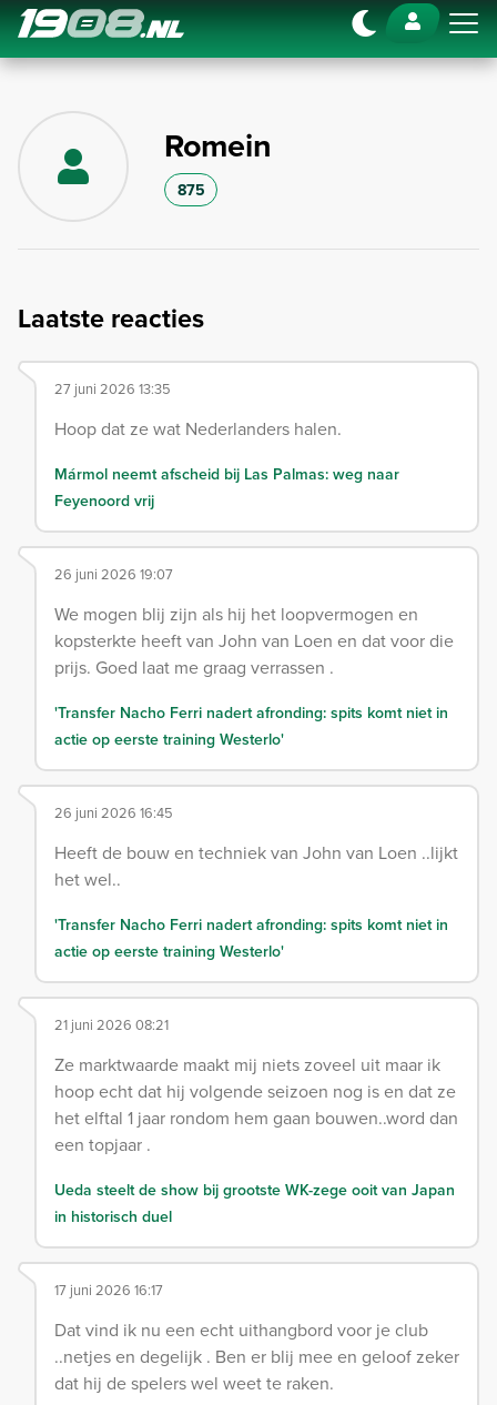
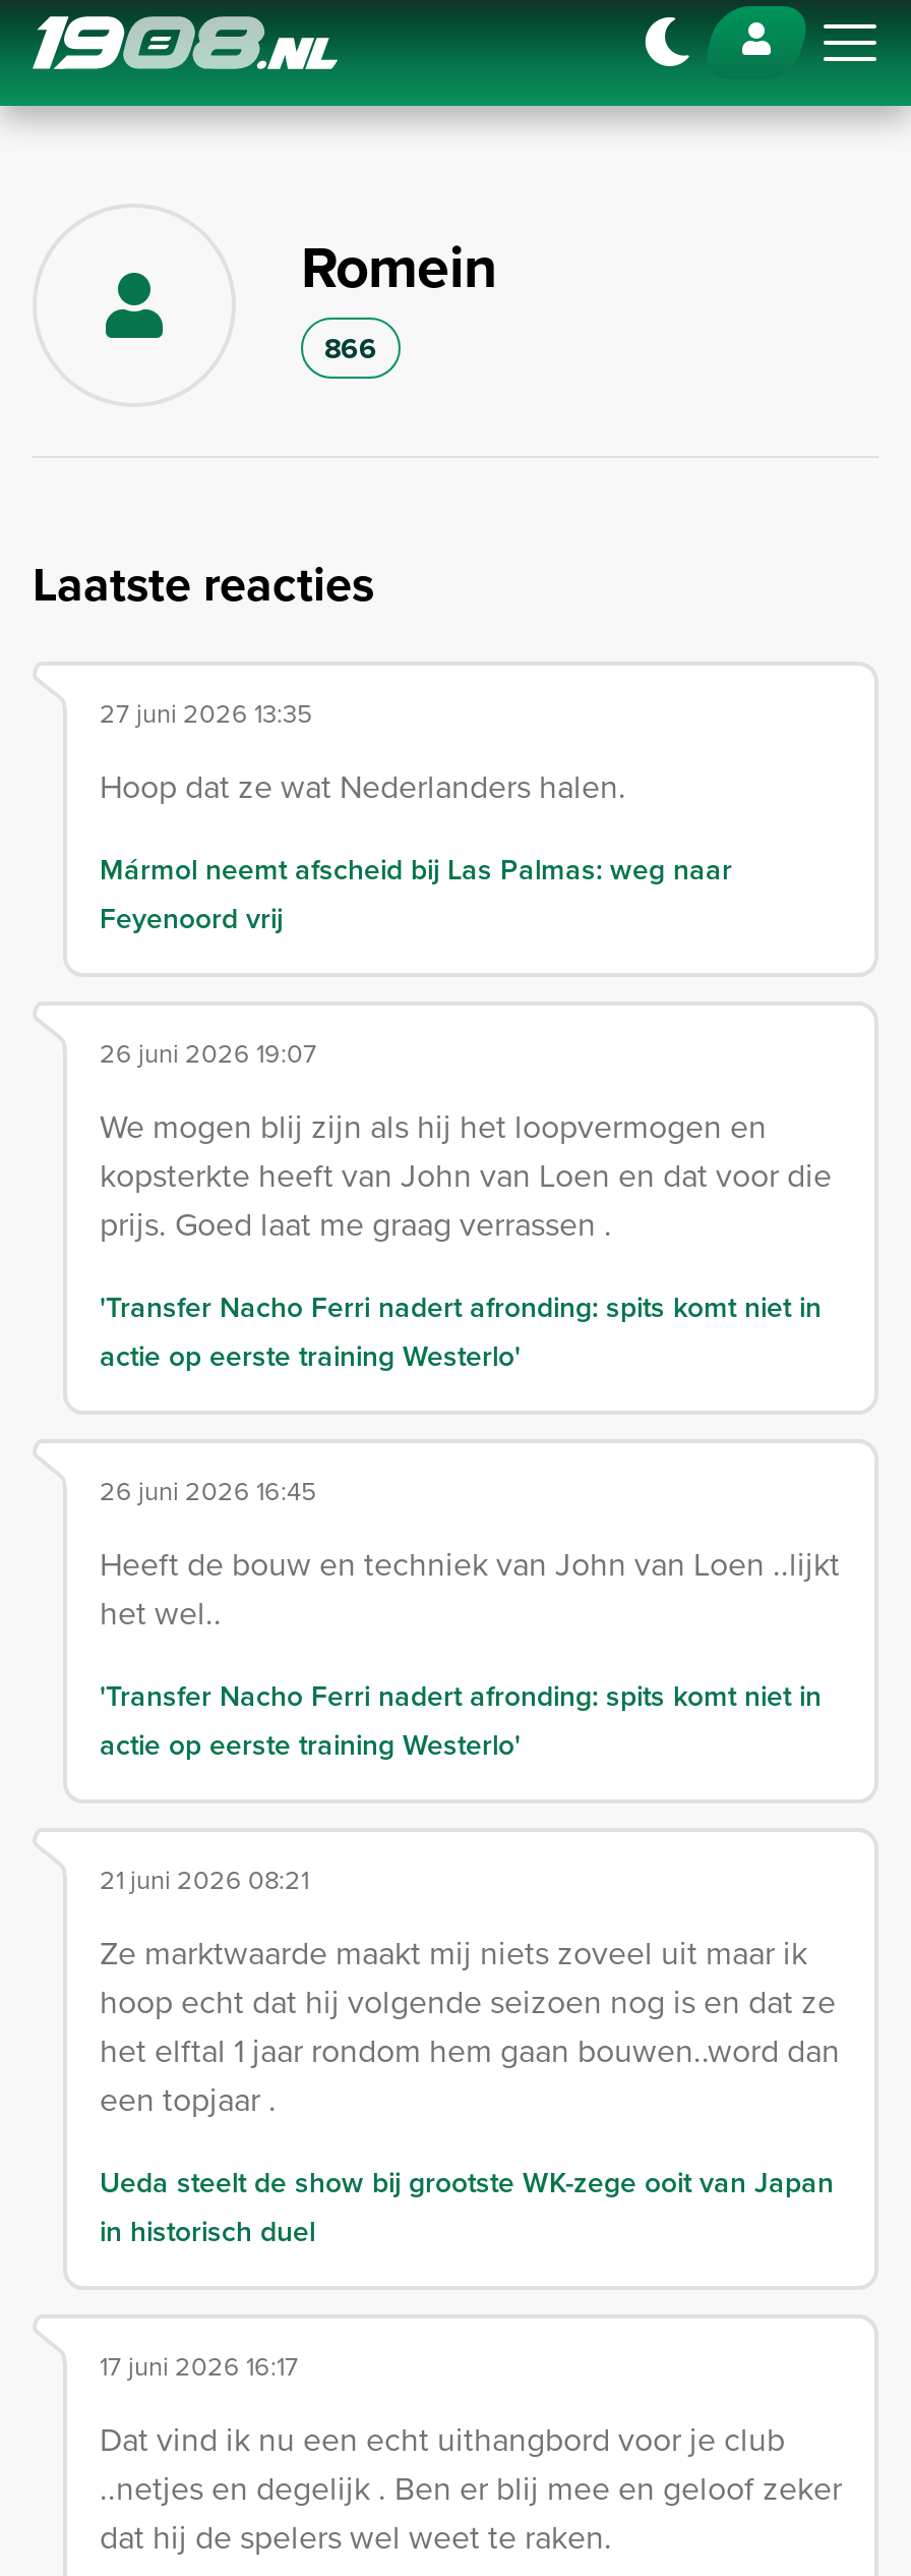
- 875
+ 866
